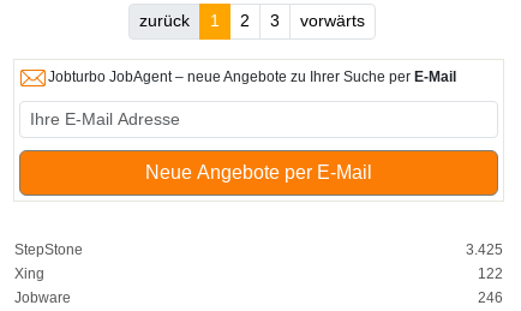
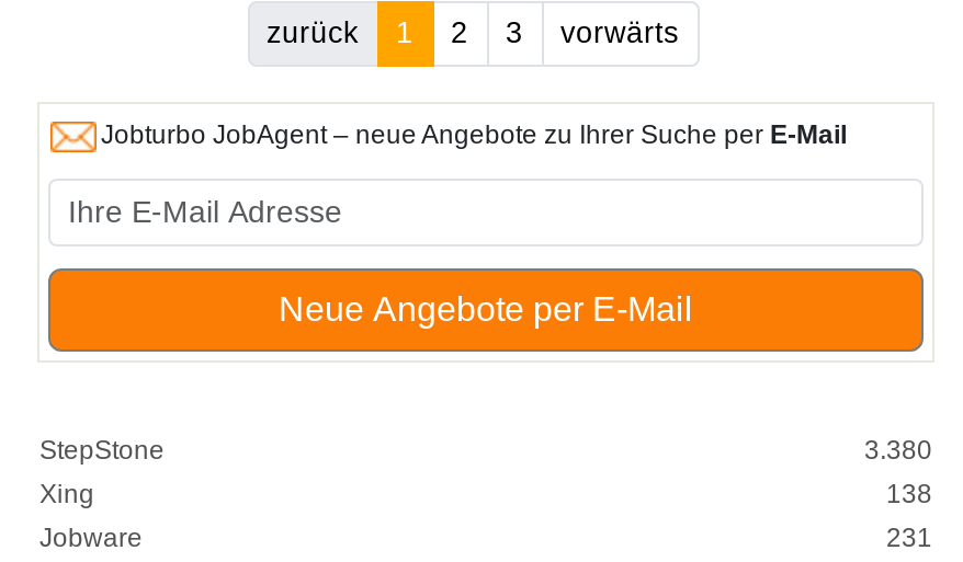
- 3.425
+ 3.380

- 122
+ 138

- 246
+ 231
